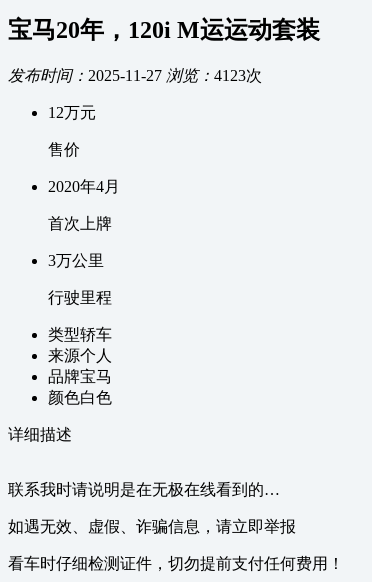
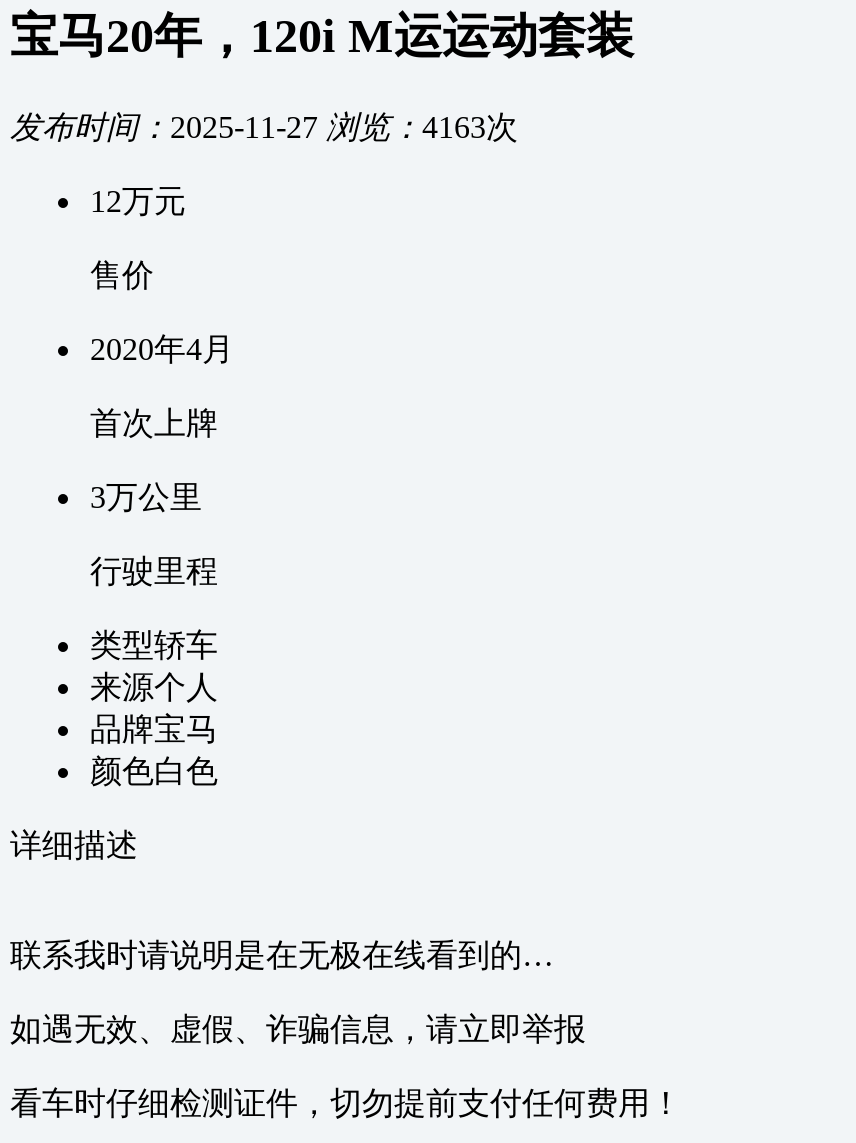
- 发布时间：2025-11-27 浏览：4123次
+ 发布时间：2025-11-27 浏览：4163次
